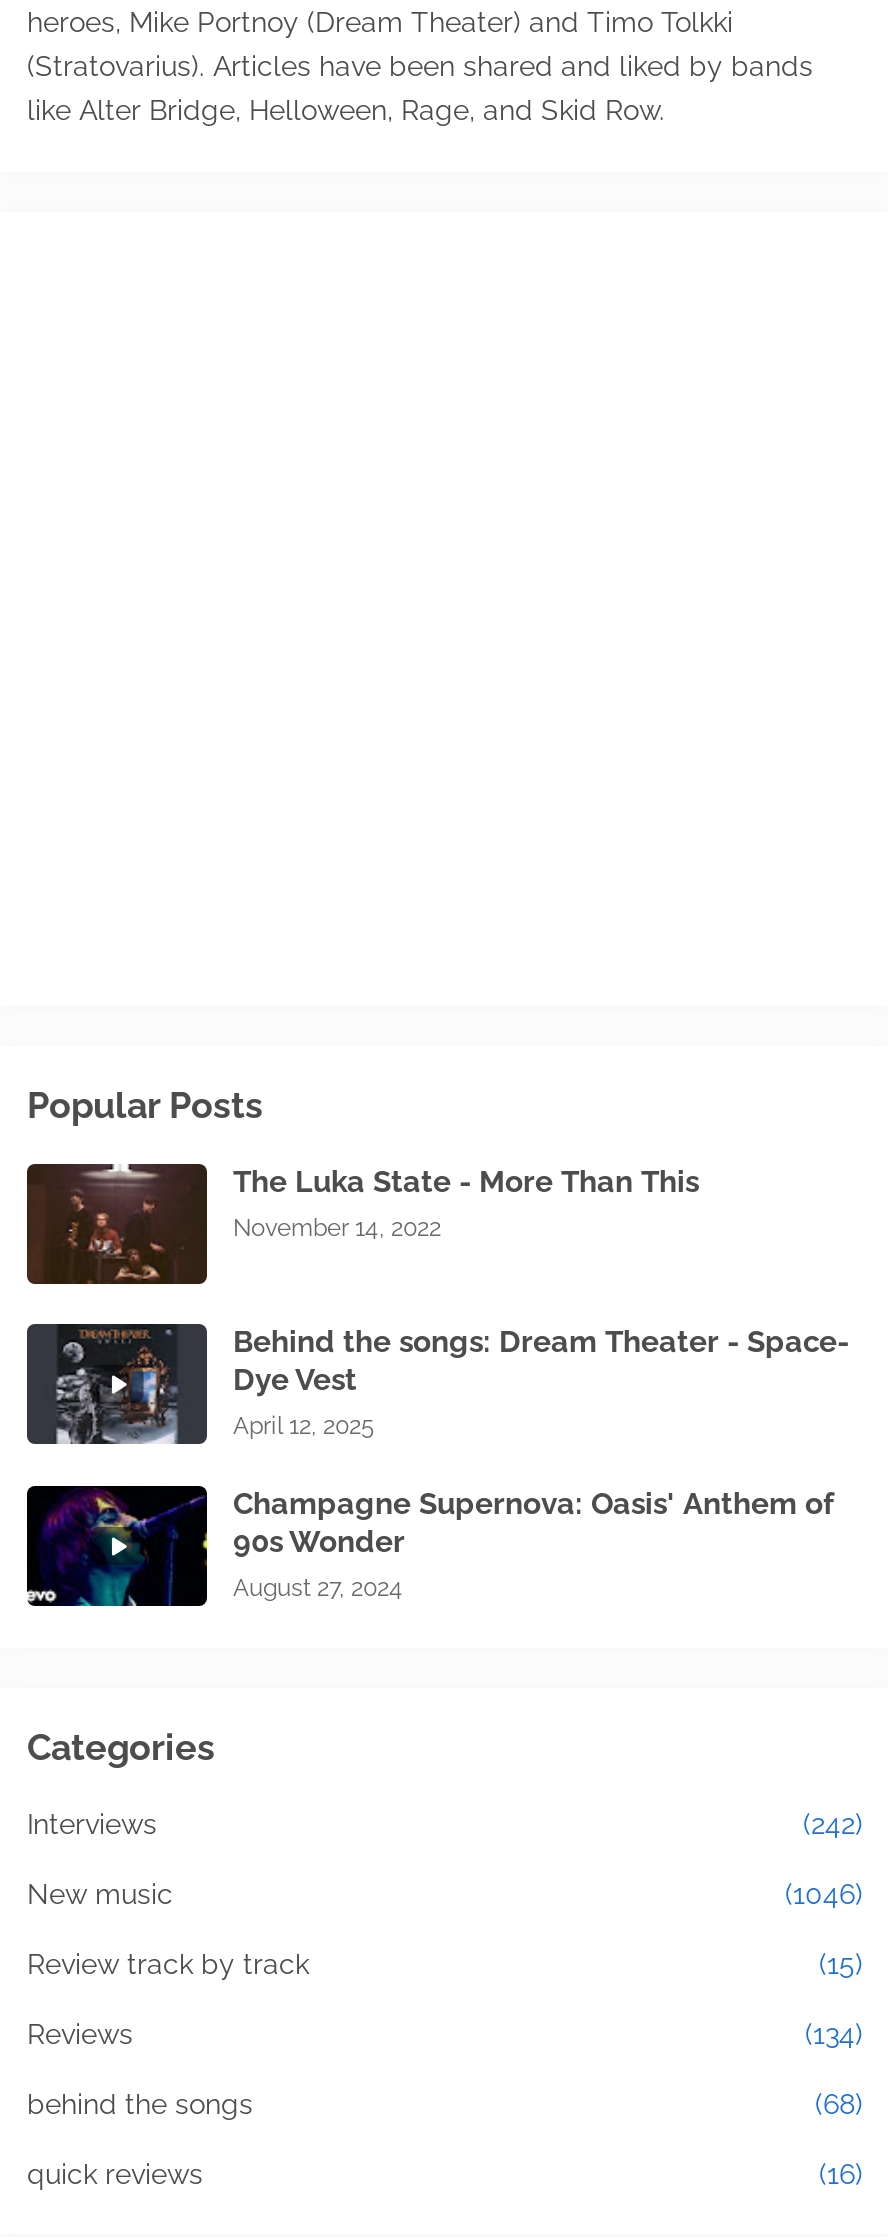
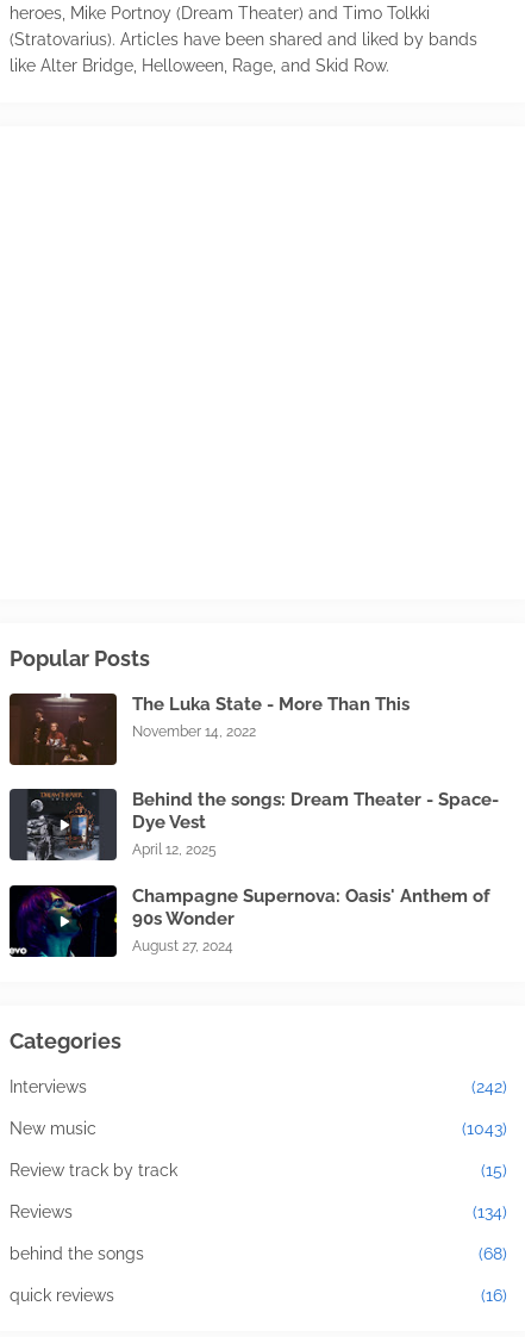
- (1046)
+ (1043)
